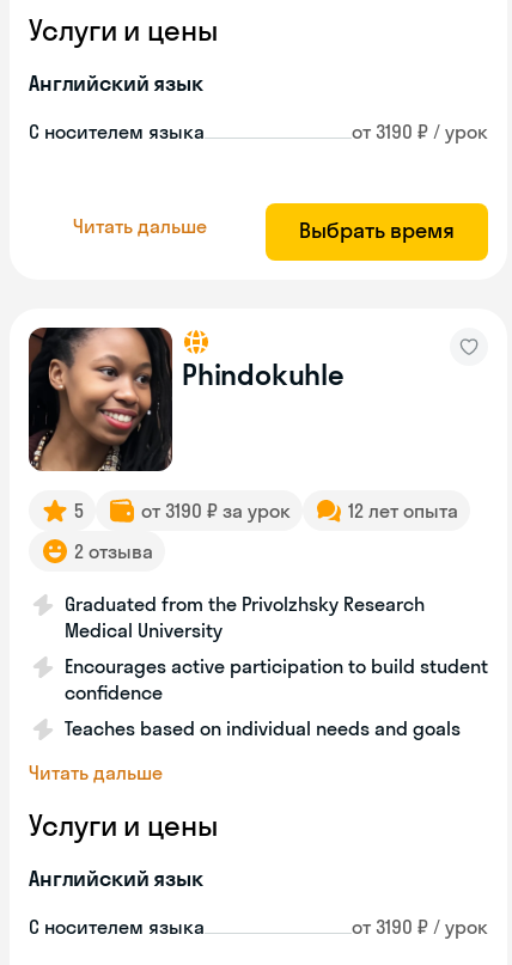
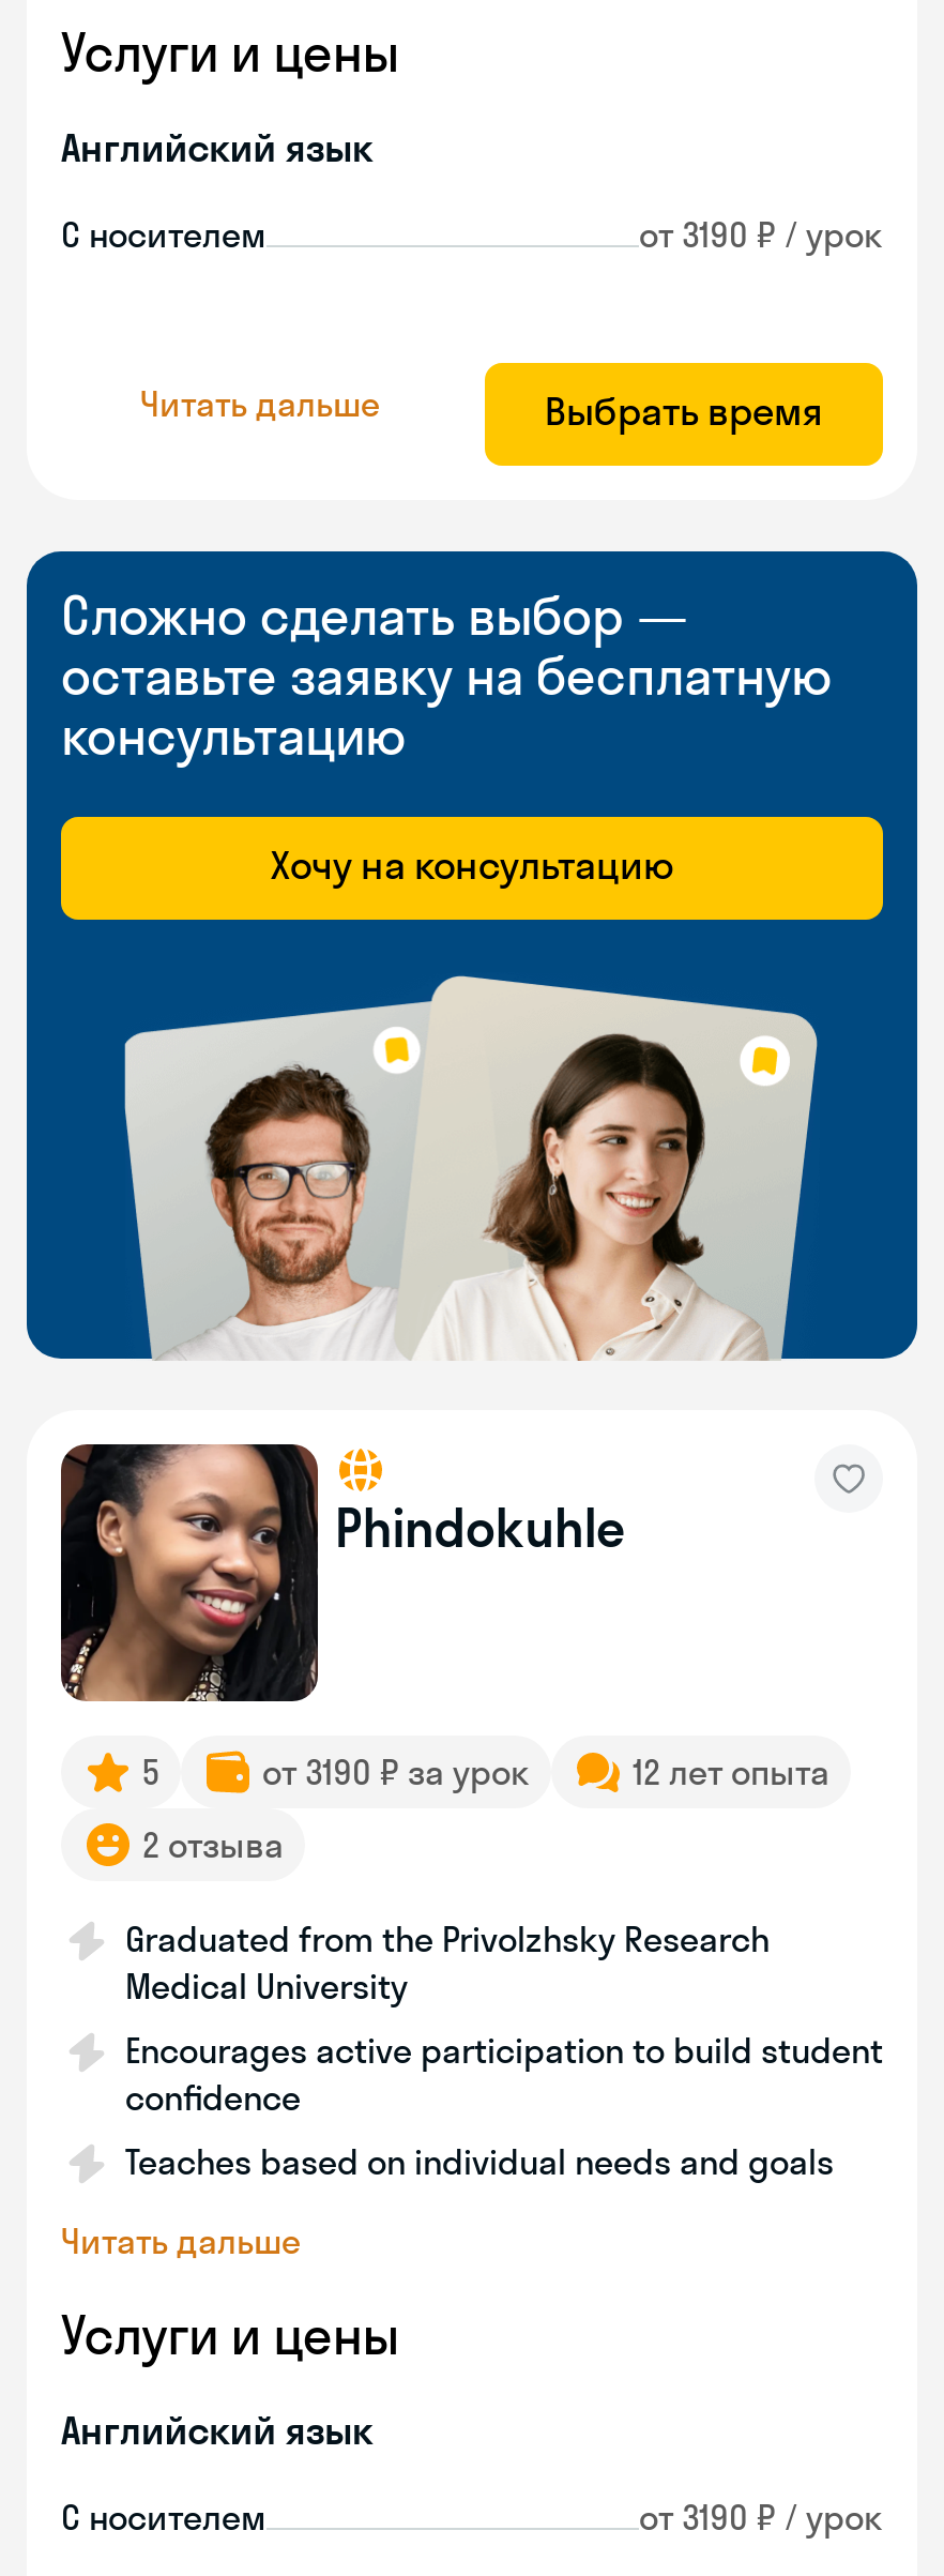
- С носителем языка
+ С носителем

+ [image]
+ Сложно сделать выбор —
+ оставьте заявку на бесплатную
+ консультацию
+ Хочу на консультацию

- С носителем языка
+ С носителем
